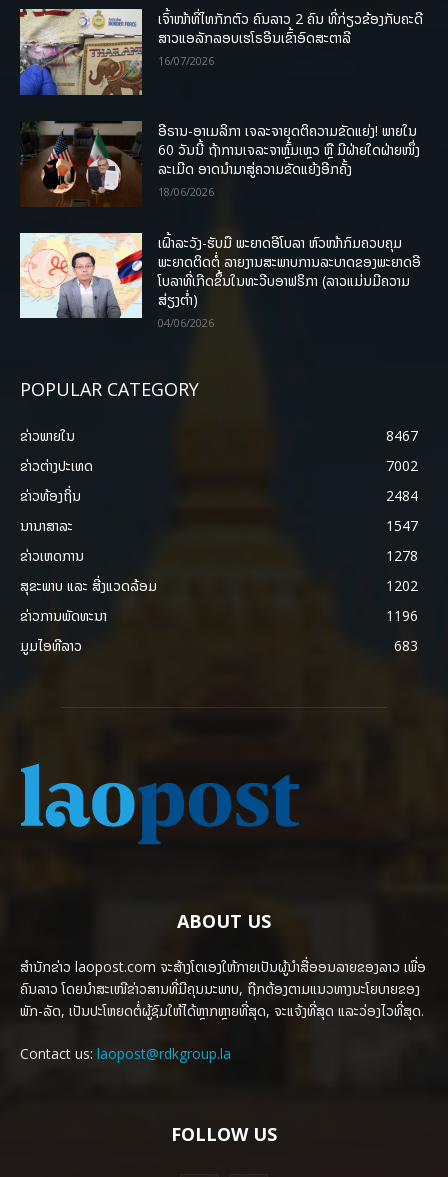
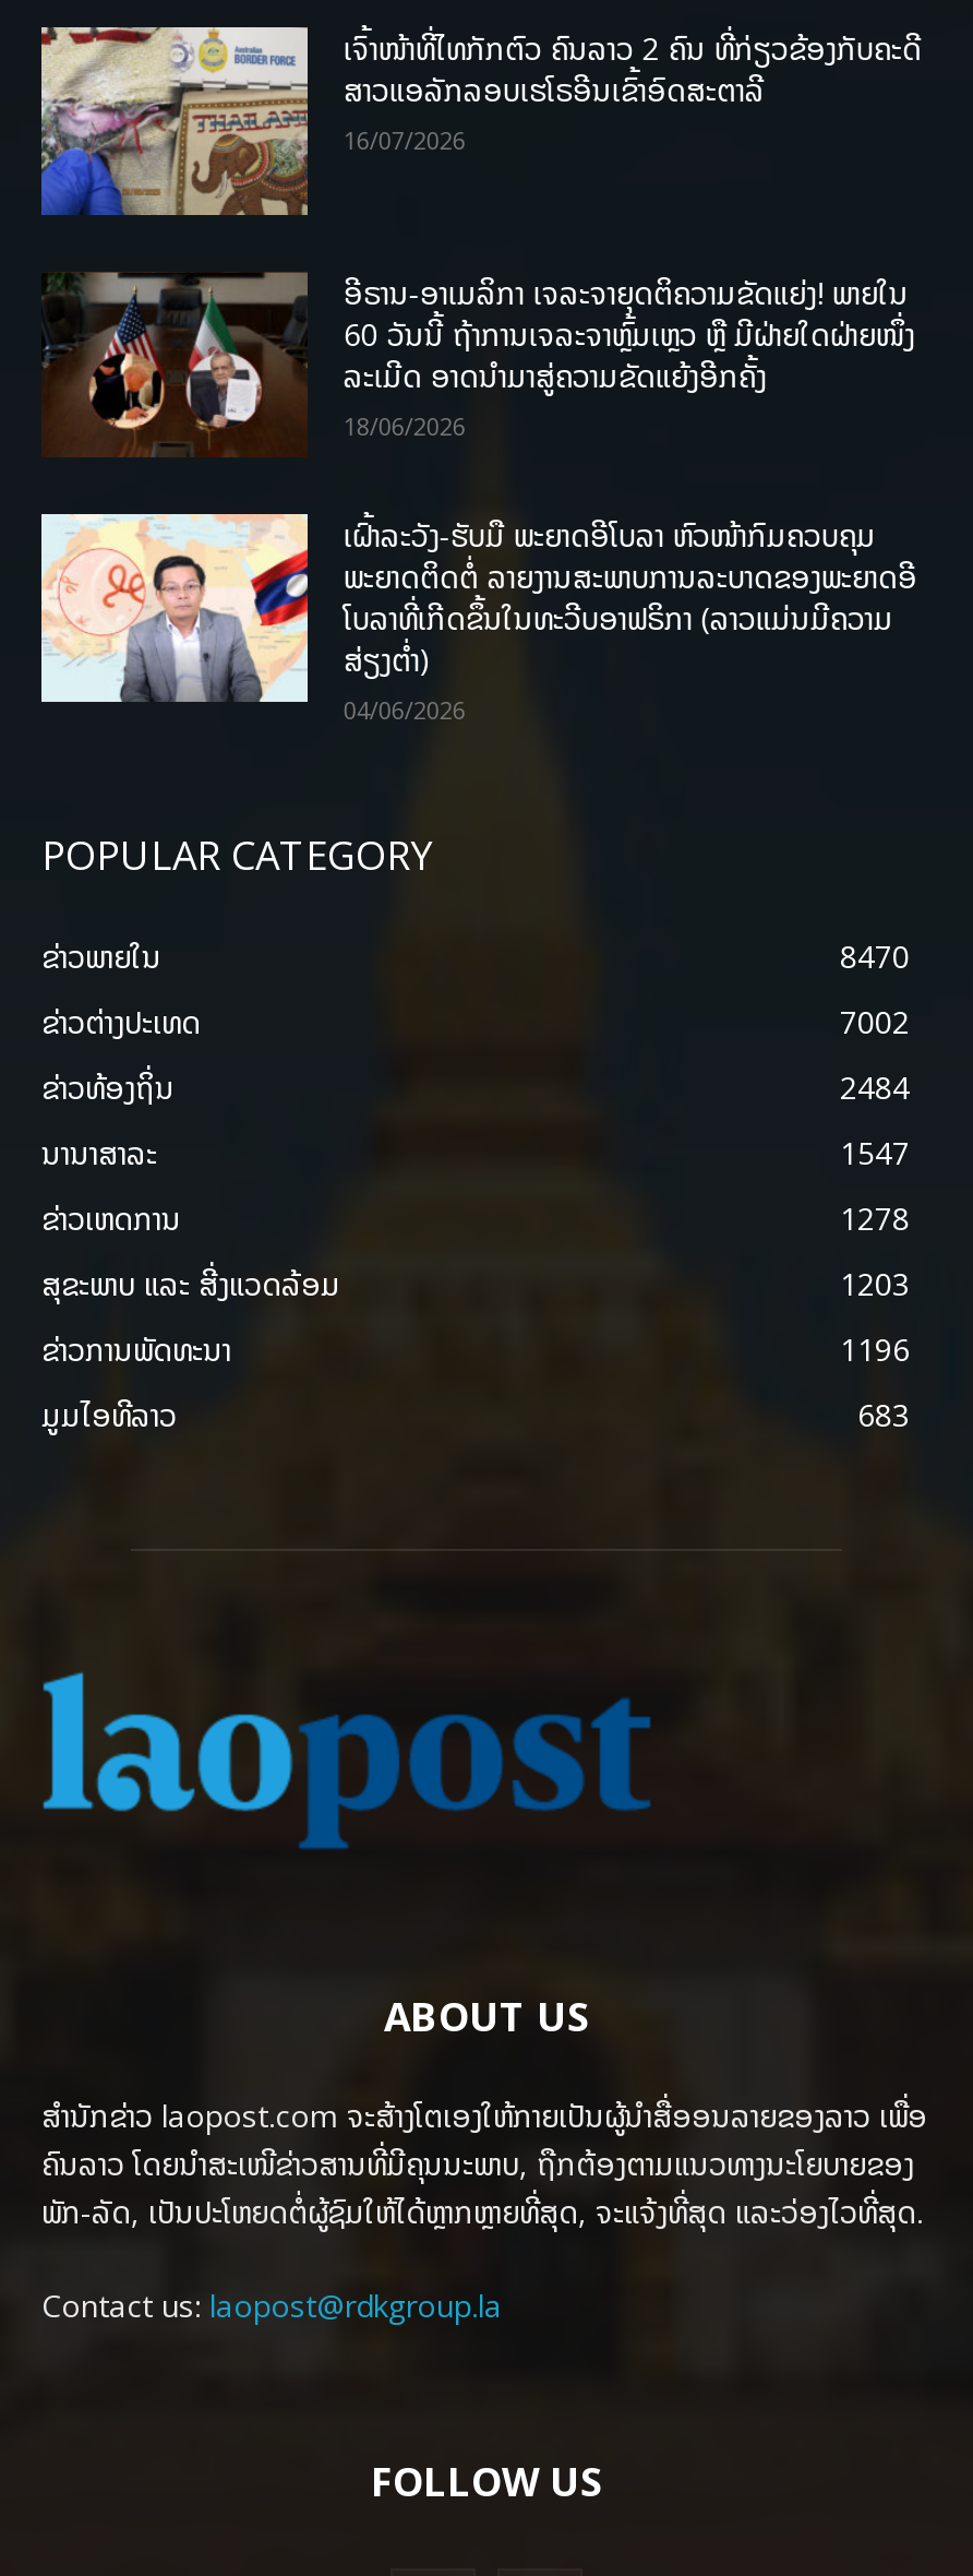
- 8467
+ 8470

- 1202
+ 1203
